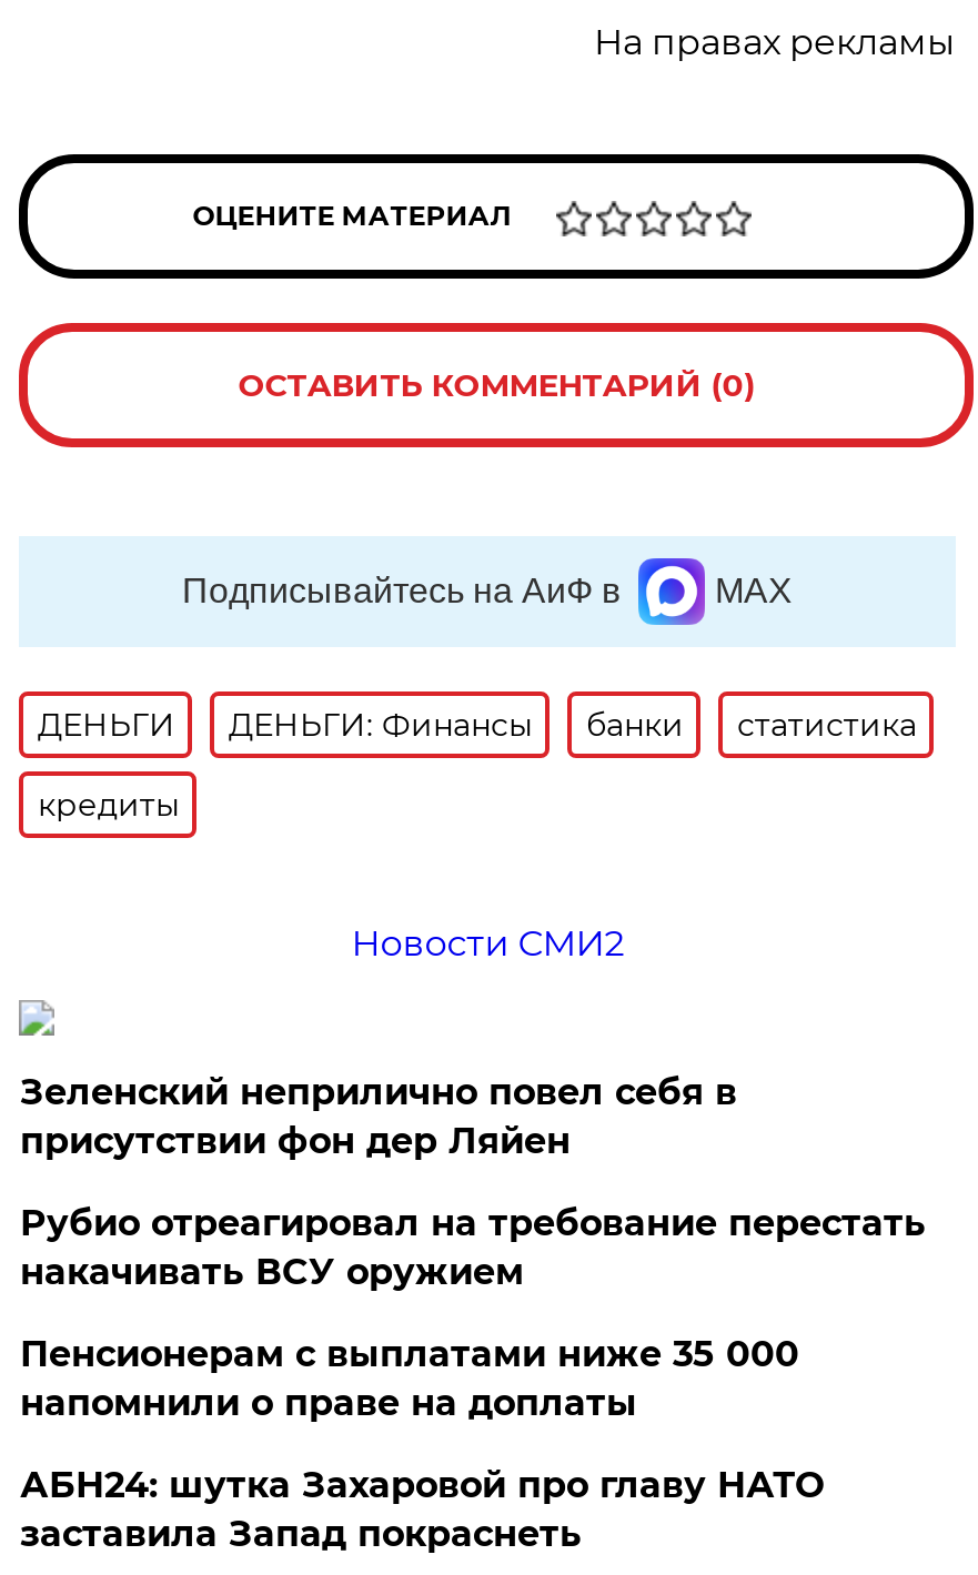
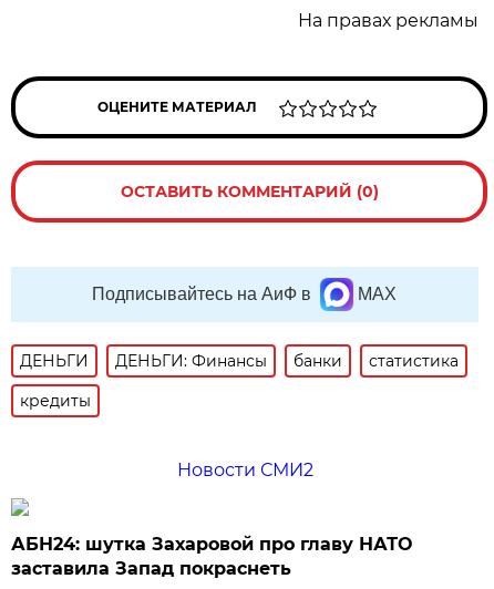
- Зеленский неприлично повел cебя в
- присутствии фон дер Ляйен
- Рубио отреагировал на требование перестать
- накачивать ВСУ оружием
- Пенсионерам с выплатами ниже 35 000
- напомнили о праве на доплаты
